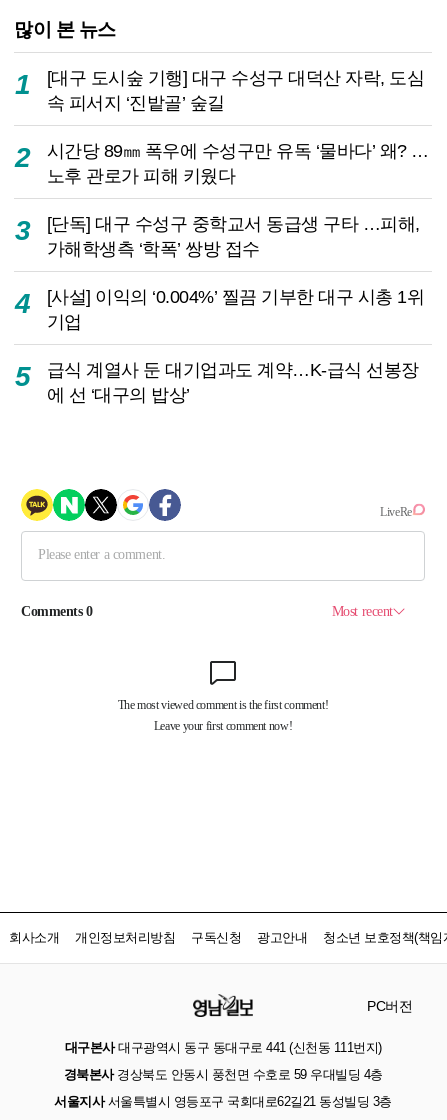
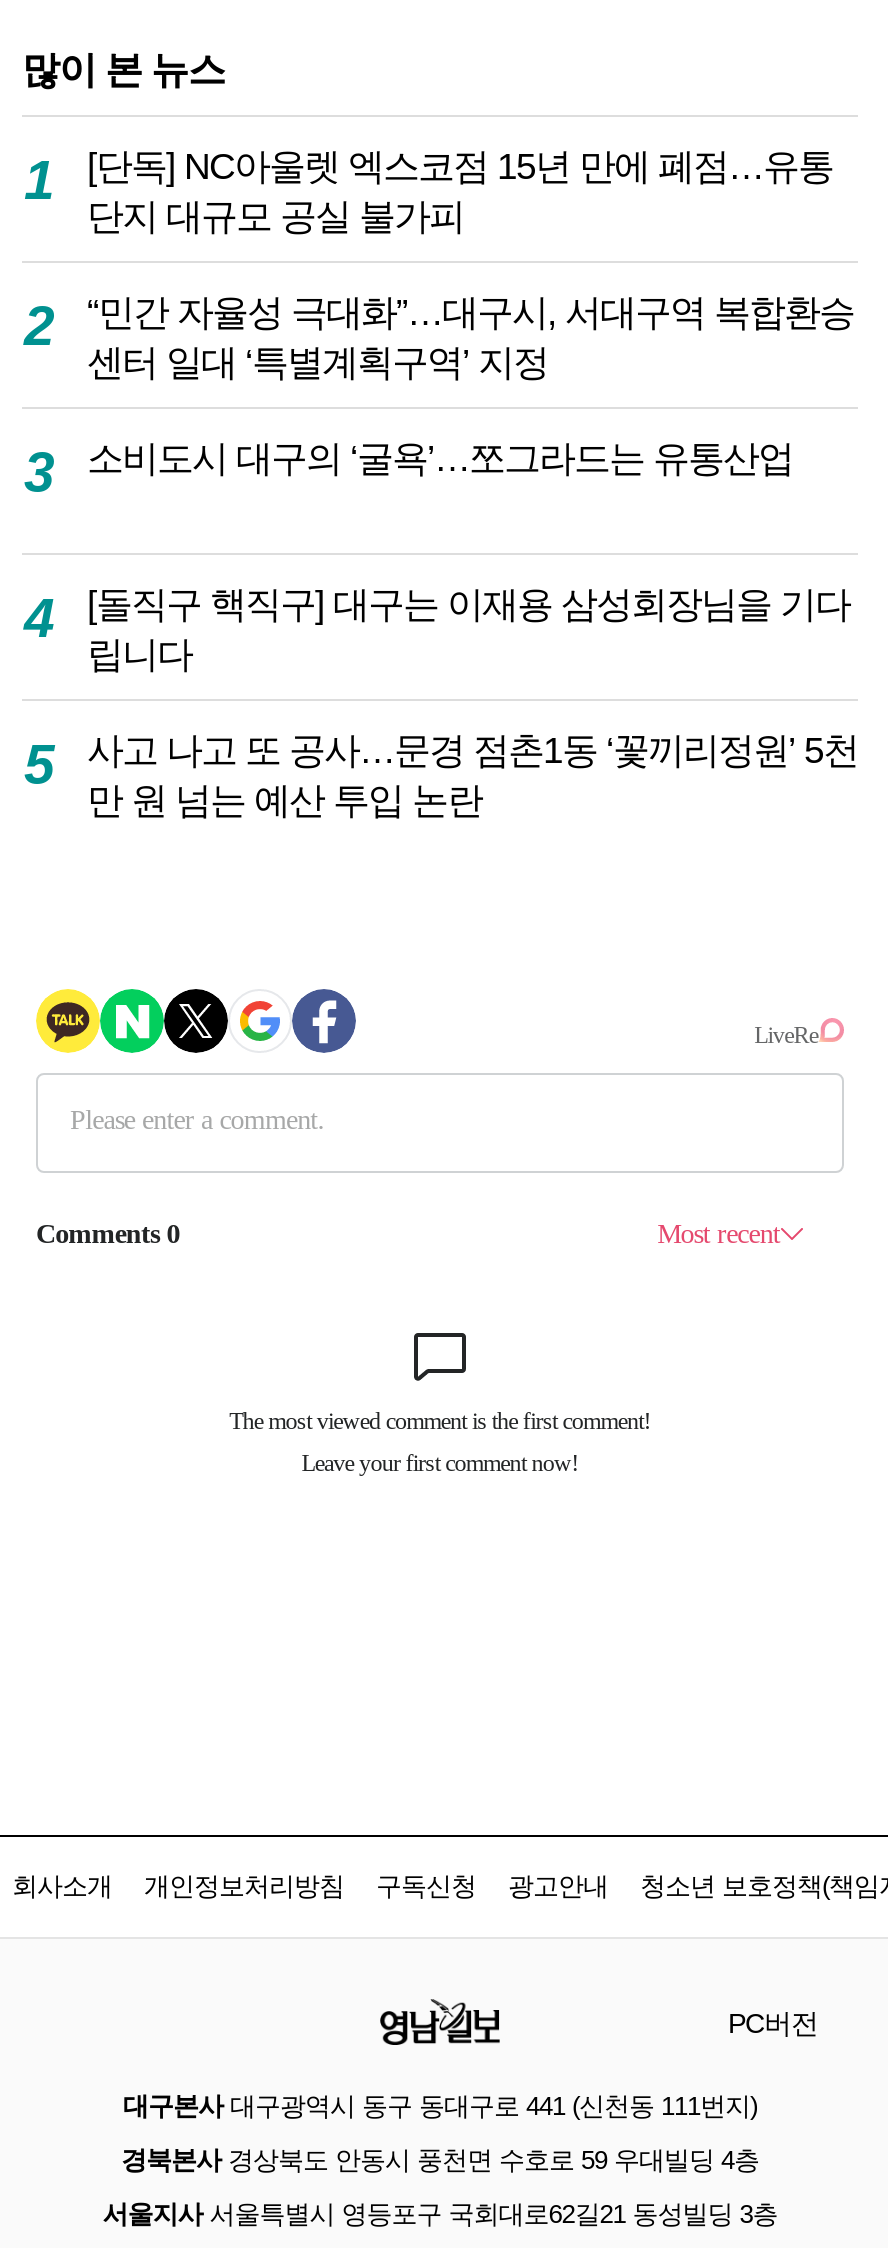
- [대구 도시숲 기행] 대구 수성구 대덕산 자락, 도심
- 속 피서지 ‘진밭골’ 숲길
+ [단독] NC아울렛 엑스코점 15년 만에 폐점…유통
+ 단지 대규모 공실 불가피

- 시간당 89㎜ 폭우에 수성구만 유독 ‘물바다’ 왜? …
- 노후 관로가 피해 키웠다
+ “민간 자율성 극대화”…대구시, 서대구역 복합환승
+ 센터 일대 ‘특별계획구역’ 지정

- [단독] 대구 수성구 중학교서 동급생 구타 …피해,
- 가해학생측 ‘학폭’ 쌍방 접수
+ 소비도시 대구의 ‘굴욕’…쪼그라드는 유통산업

- [사설] 이익의 ‘0.004%’ 찔끔 기부한 대구 시총 1위
- 기업
+ [돌직구 핵직구] 대구는 이재용 삼성회장님을 기다
+ 립니다

- 급식 계열사 둔 대기업과도 계약…K-급식 선봉장
- 에 선 ‘대구의 밥상’
+ 사고 나고 또 공사…문경 점촌1동 ‘꽃끼리정원’ 5천
+ 만 원 넘는 예산 투입 논란
